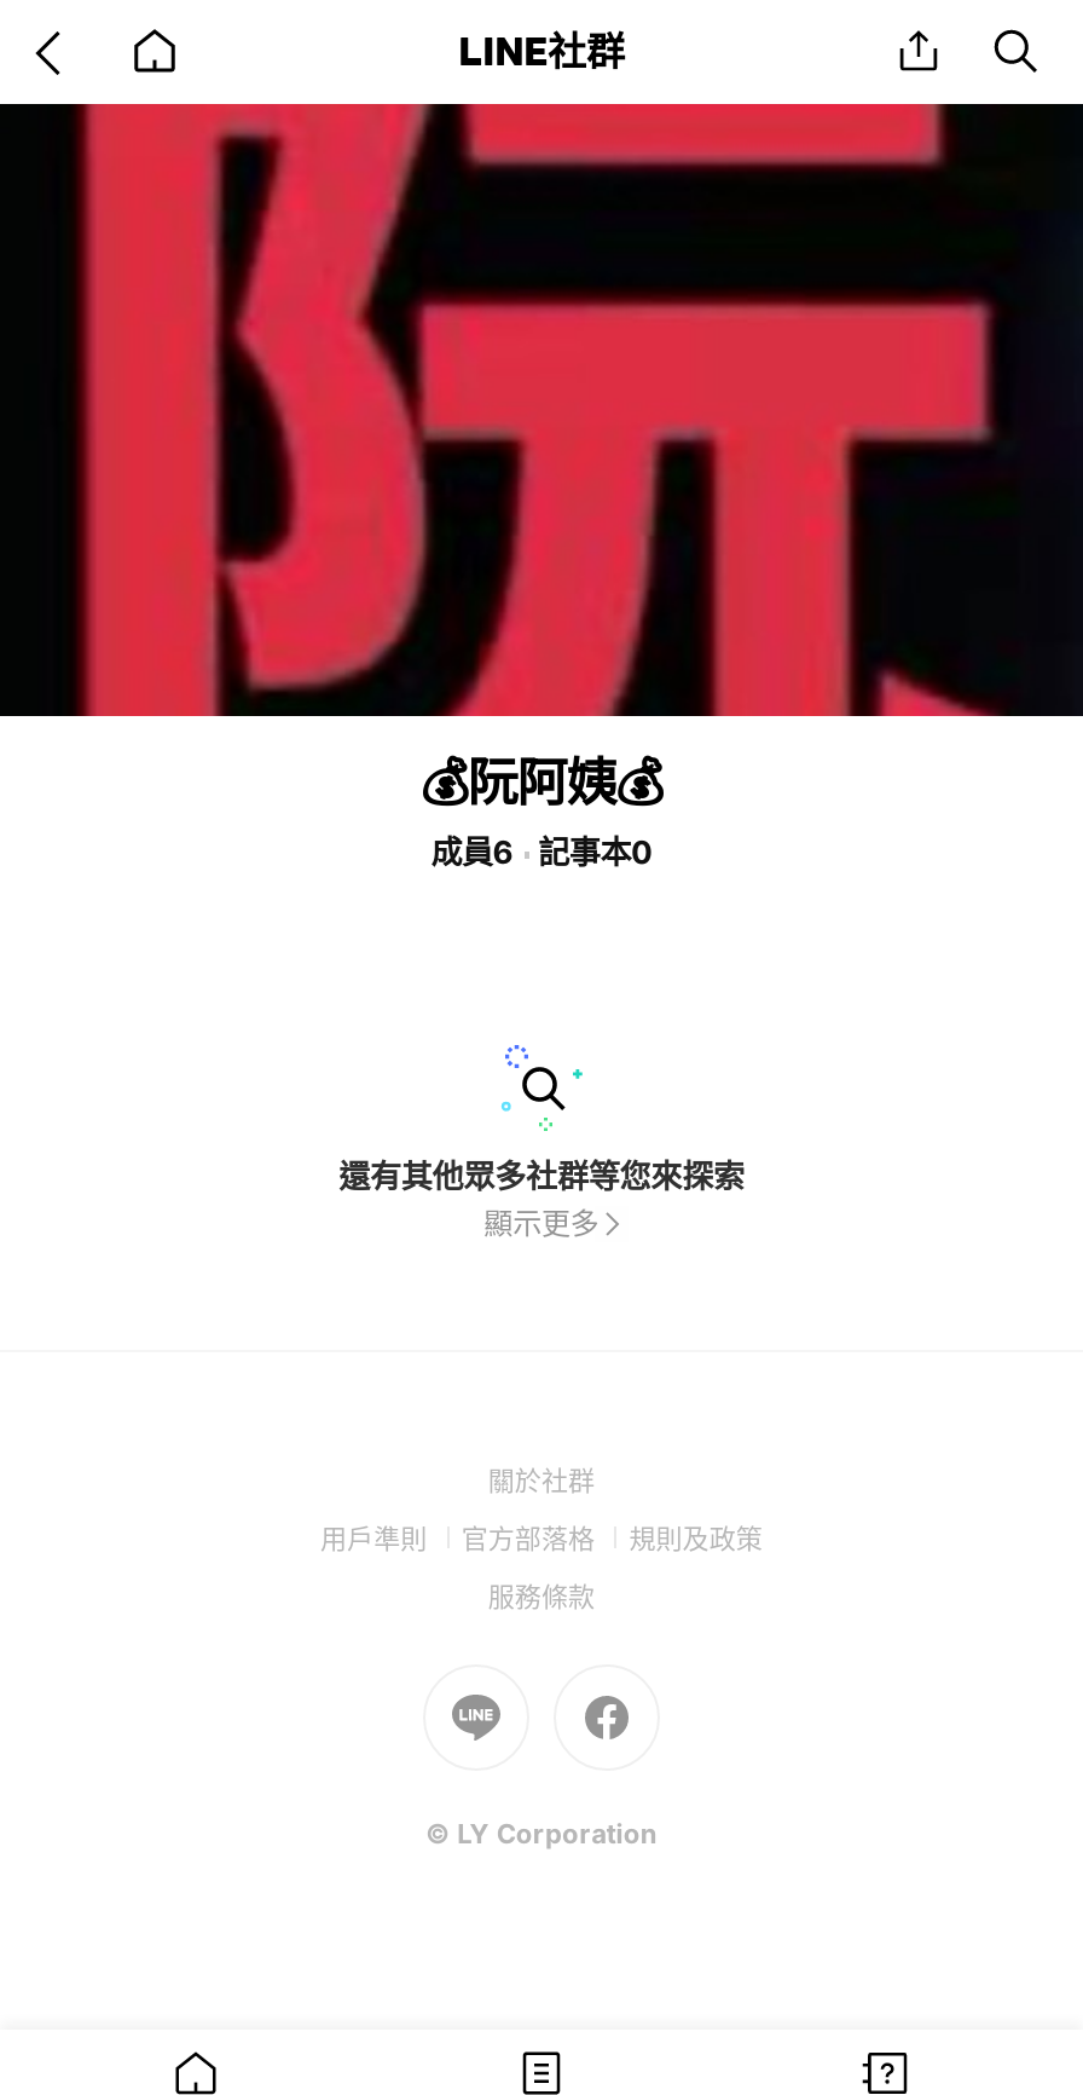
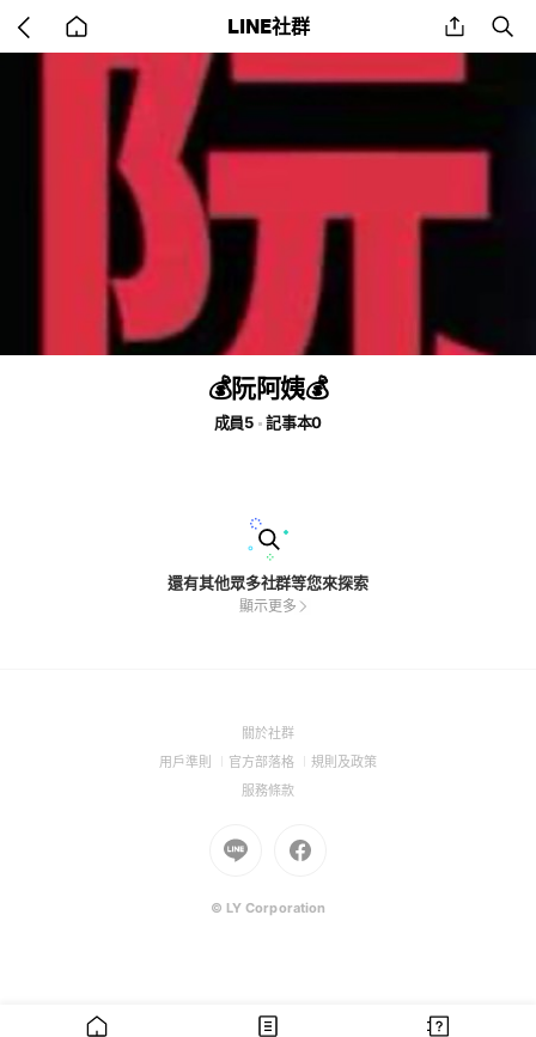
- 成員6 記事本0
+ 成員5 記事本0
